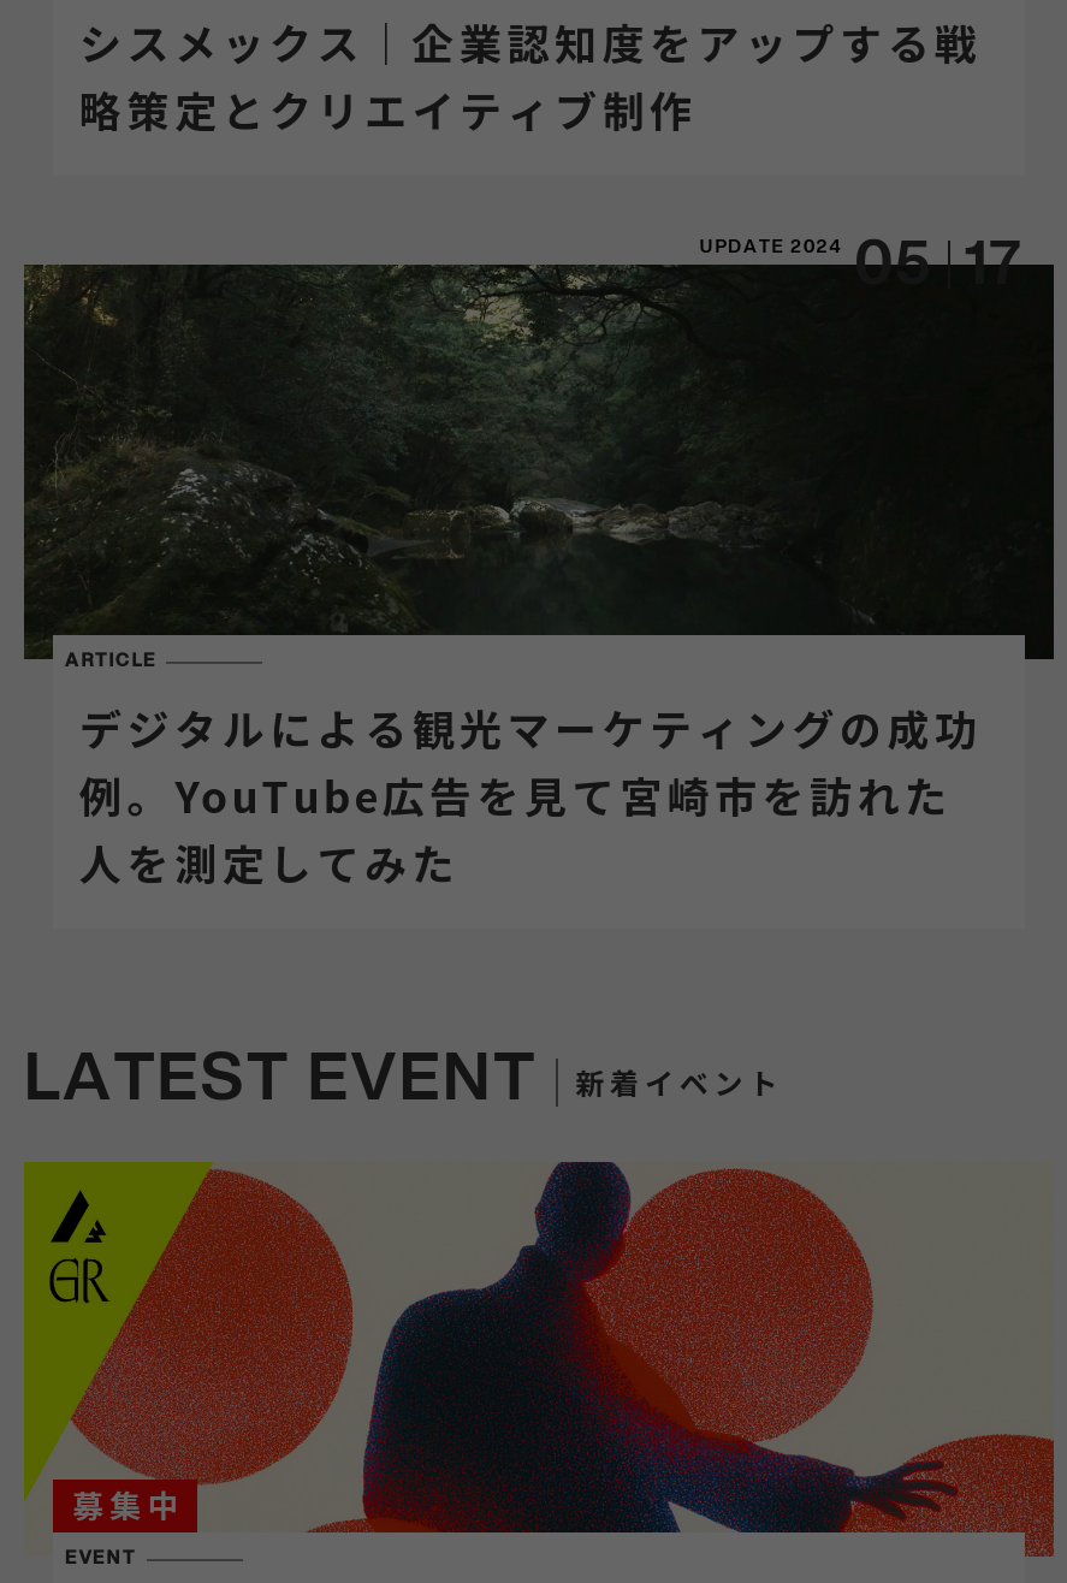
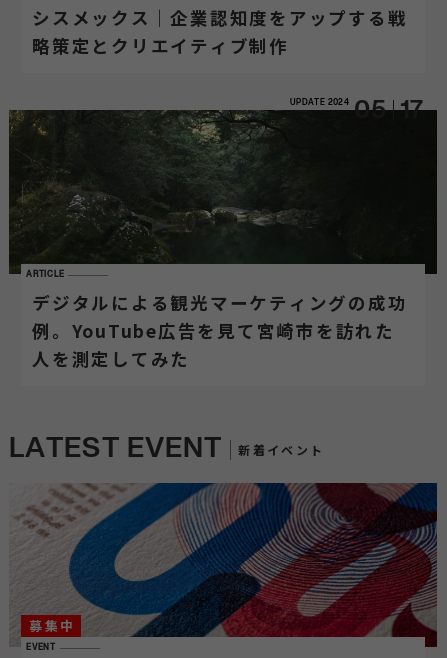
- [image]
+ [image]
